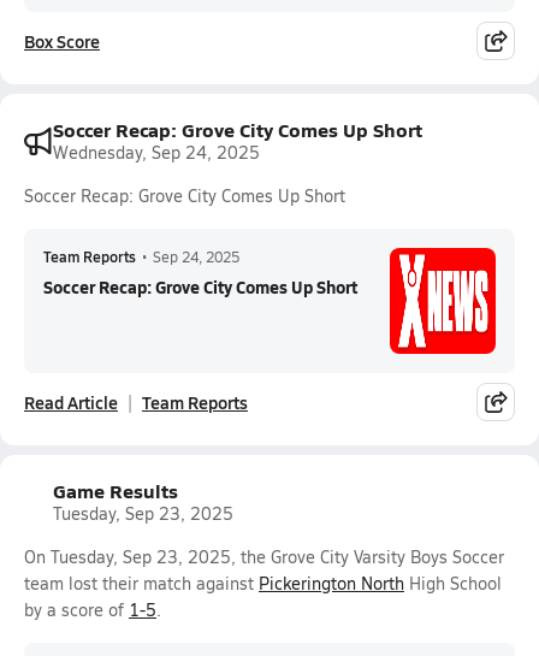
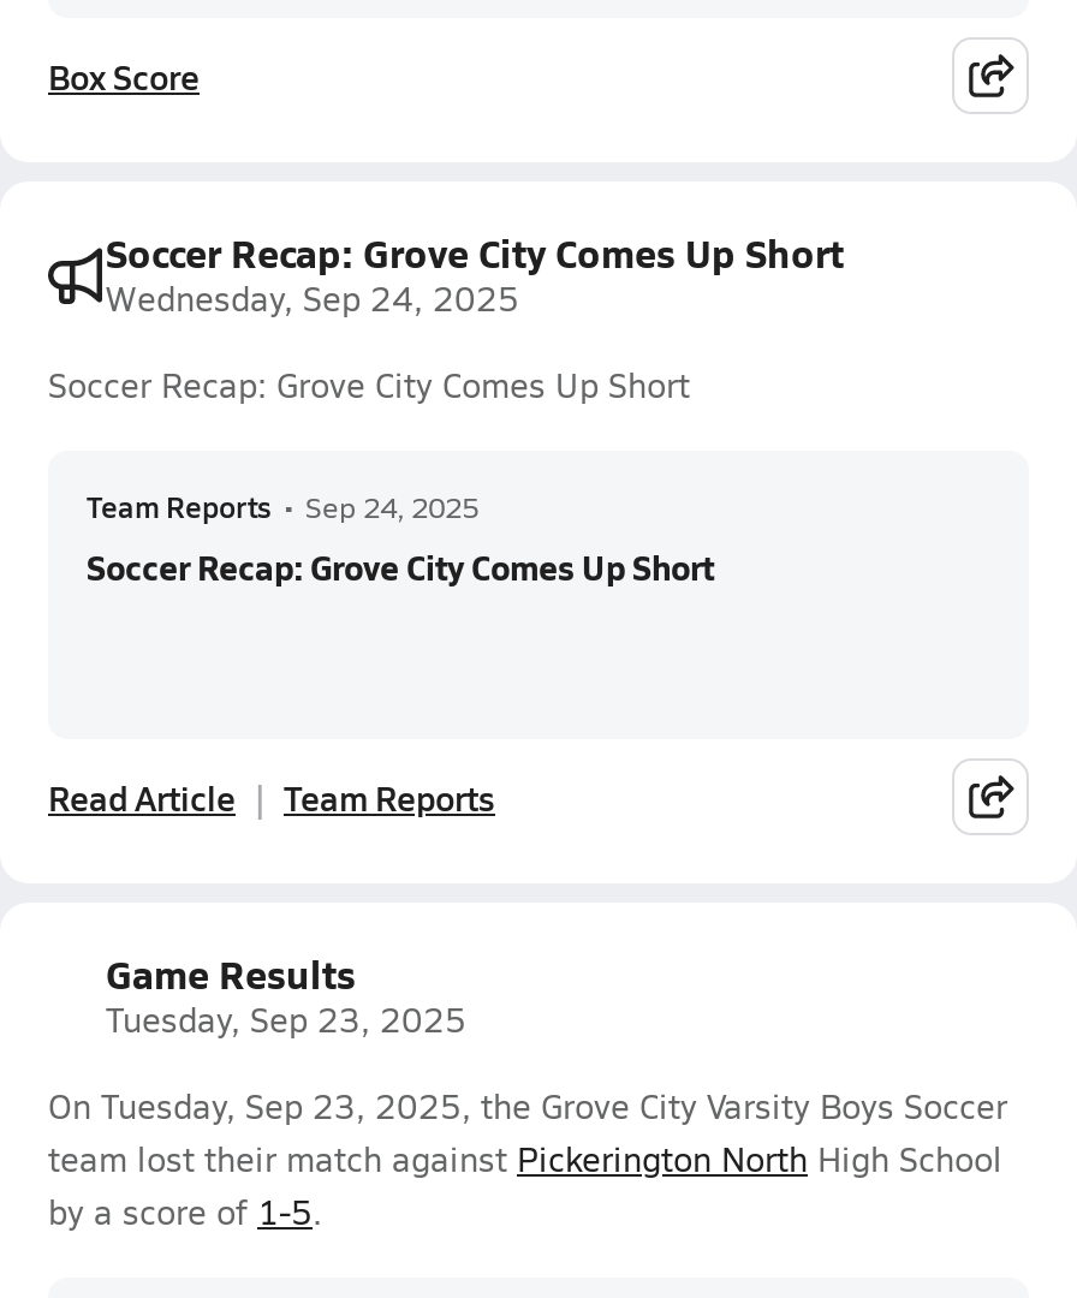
- [image]
